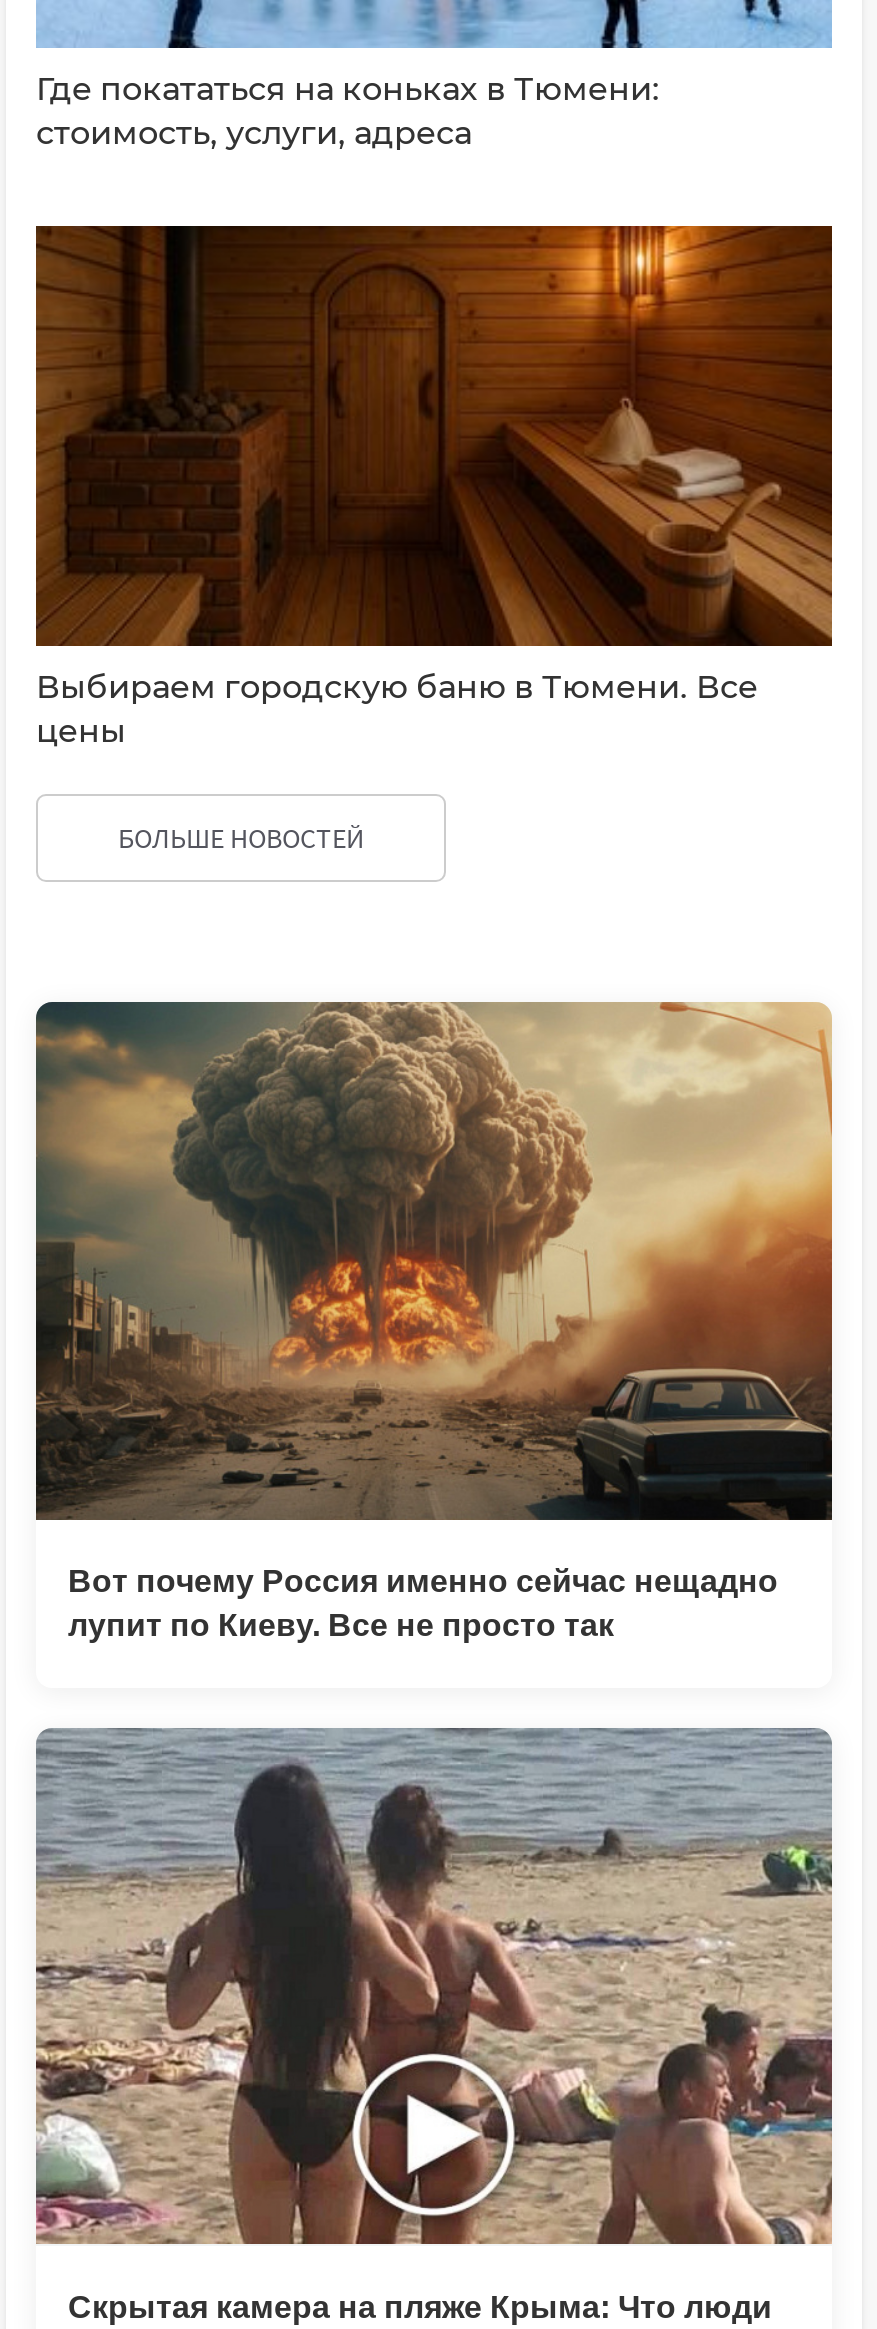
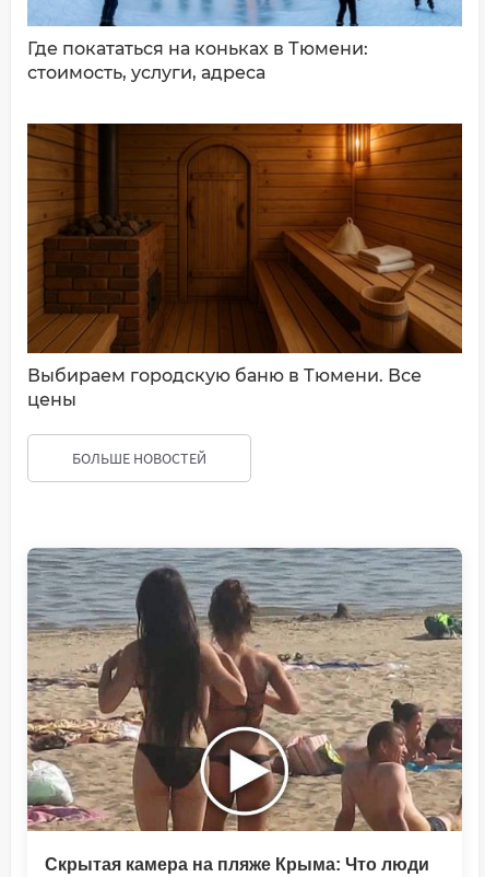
- [image]
- Вот почему Россия именно сейчас нещадно
- лупит по Киеву. Все не просто так
